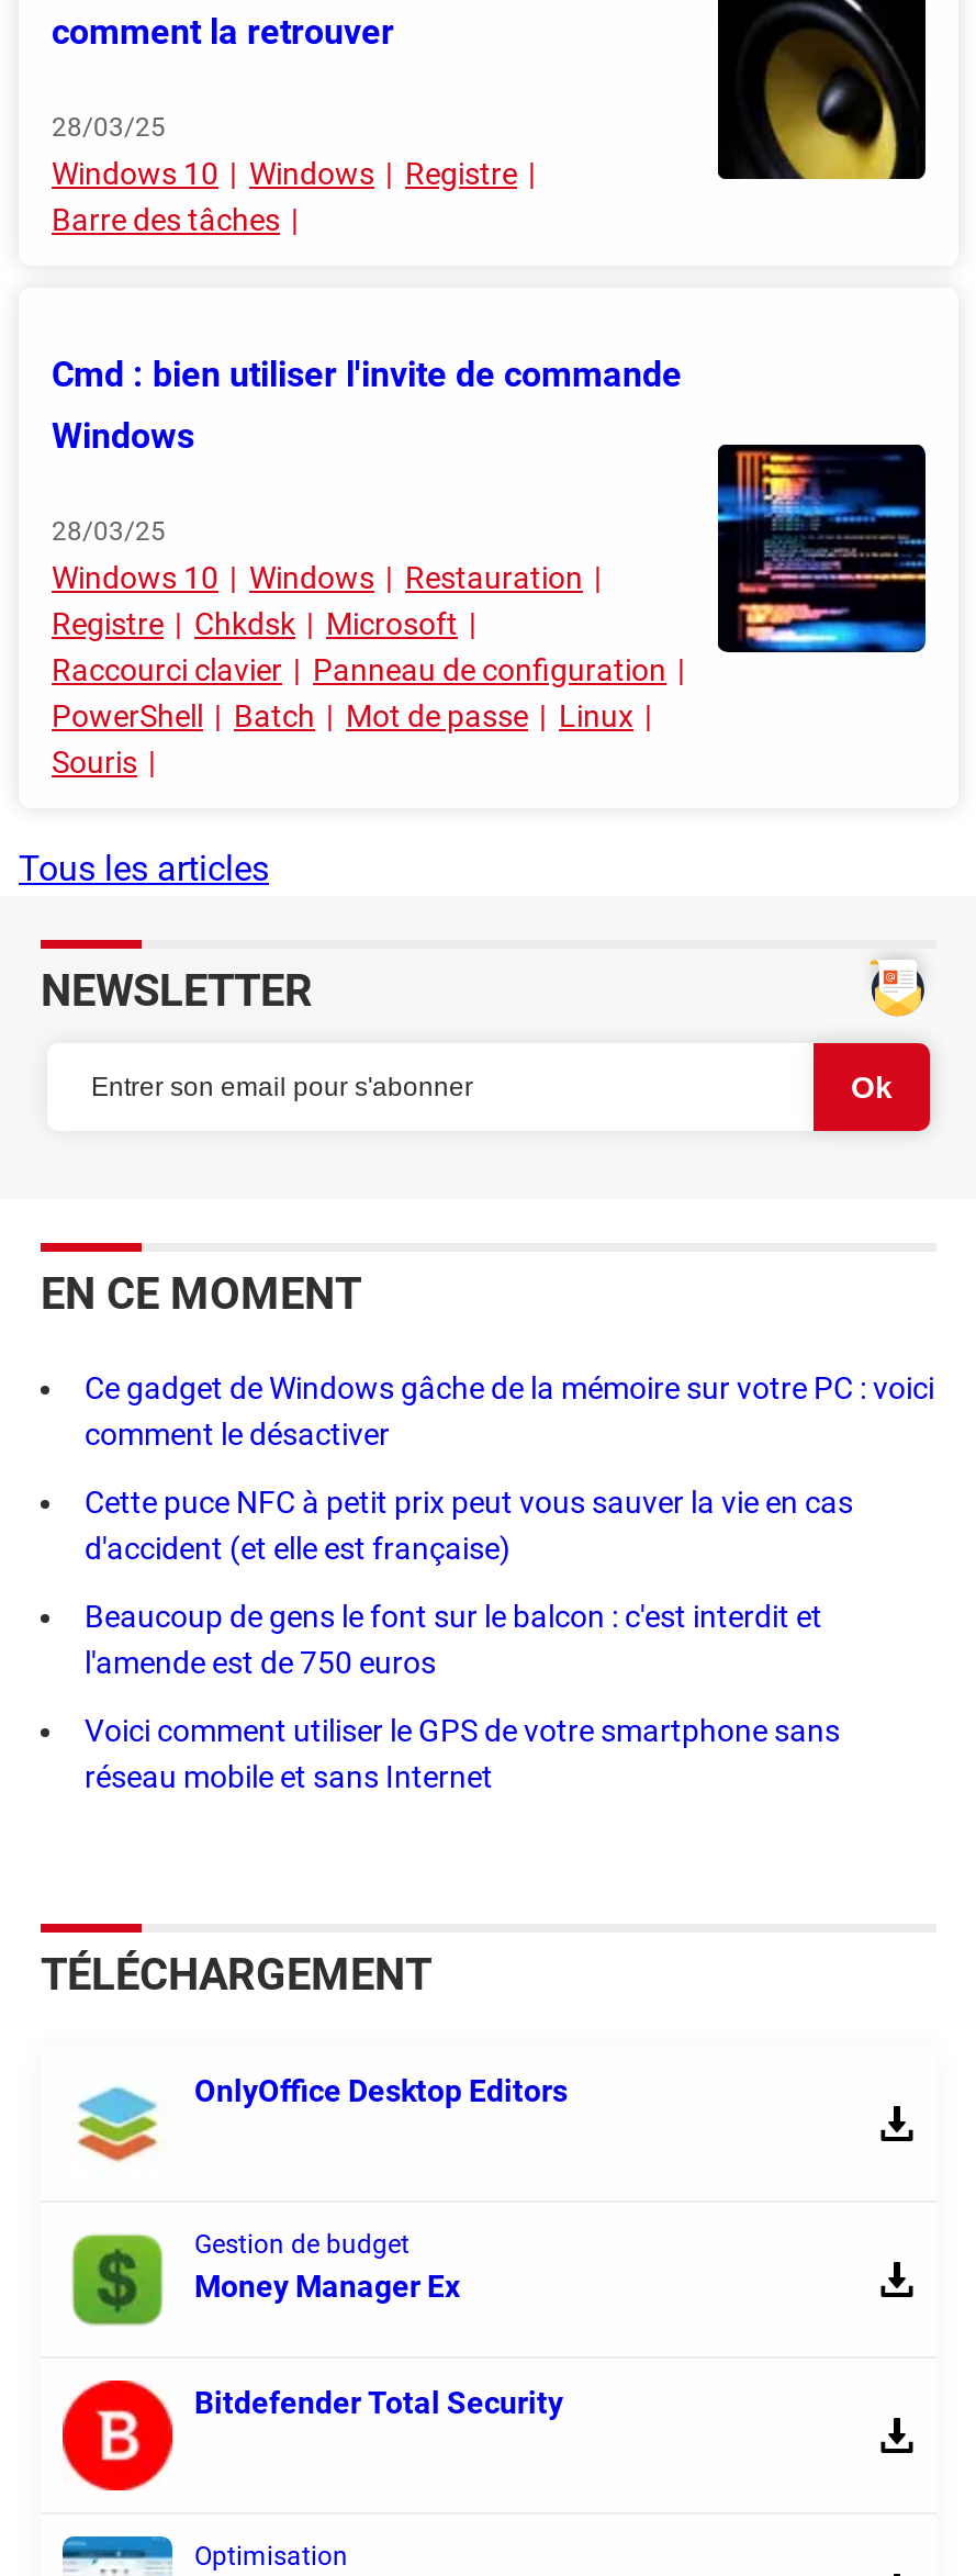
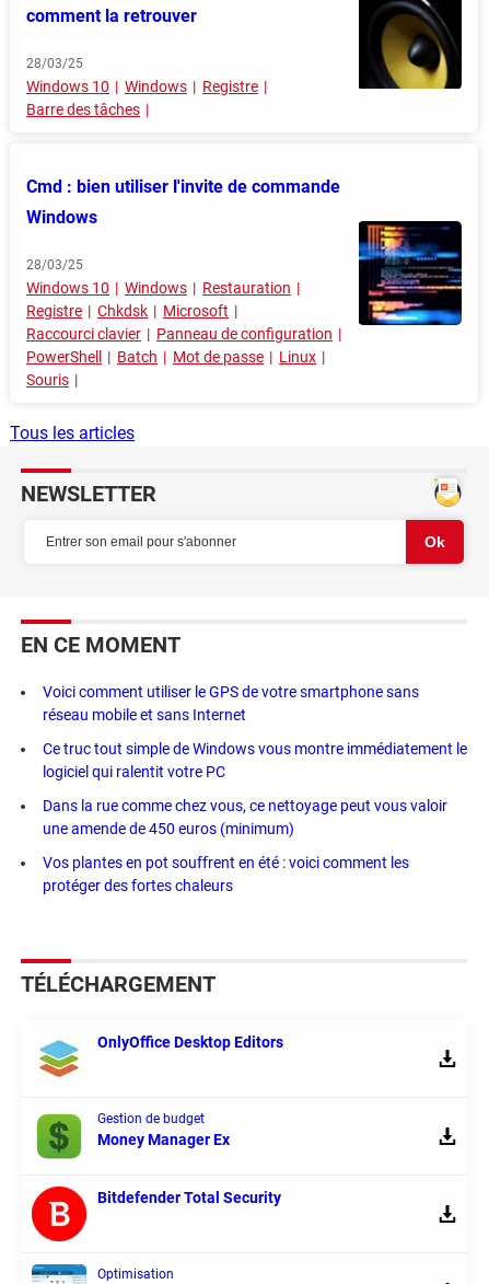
- Ce gadget de Windows gâche de la mémoire sur votre PC : voici
- comment le désactiver
- Cette puce NFC à petit prix peut vous sauver la vie en cas
- d'accident (et elle est française)
- Beaucoup de gens le font sur le balcon : c'est interdit et
- l'amende est de 750 euros

moved up: Voici comment utiliser le GPS de votre smartphone sans | réseau mobile et sans Internet

+ Ce truc tout simple de Windows vous montre immédiatement le
+ logiciel qui ralentit votre PC
+ Dans la rue comme chez vous, ce nettoyage peut vous valoir
+ une amende de 450 euros (minimum)
+ Vos plantes en pot souffrent en été : voici comment les
+ protéger des fortes chaleurs
